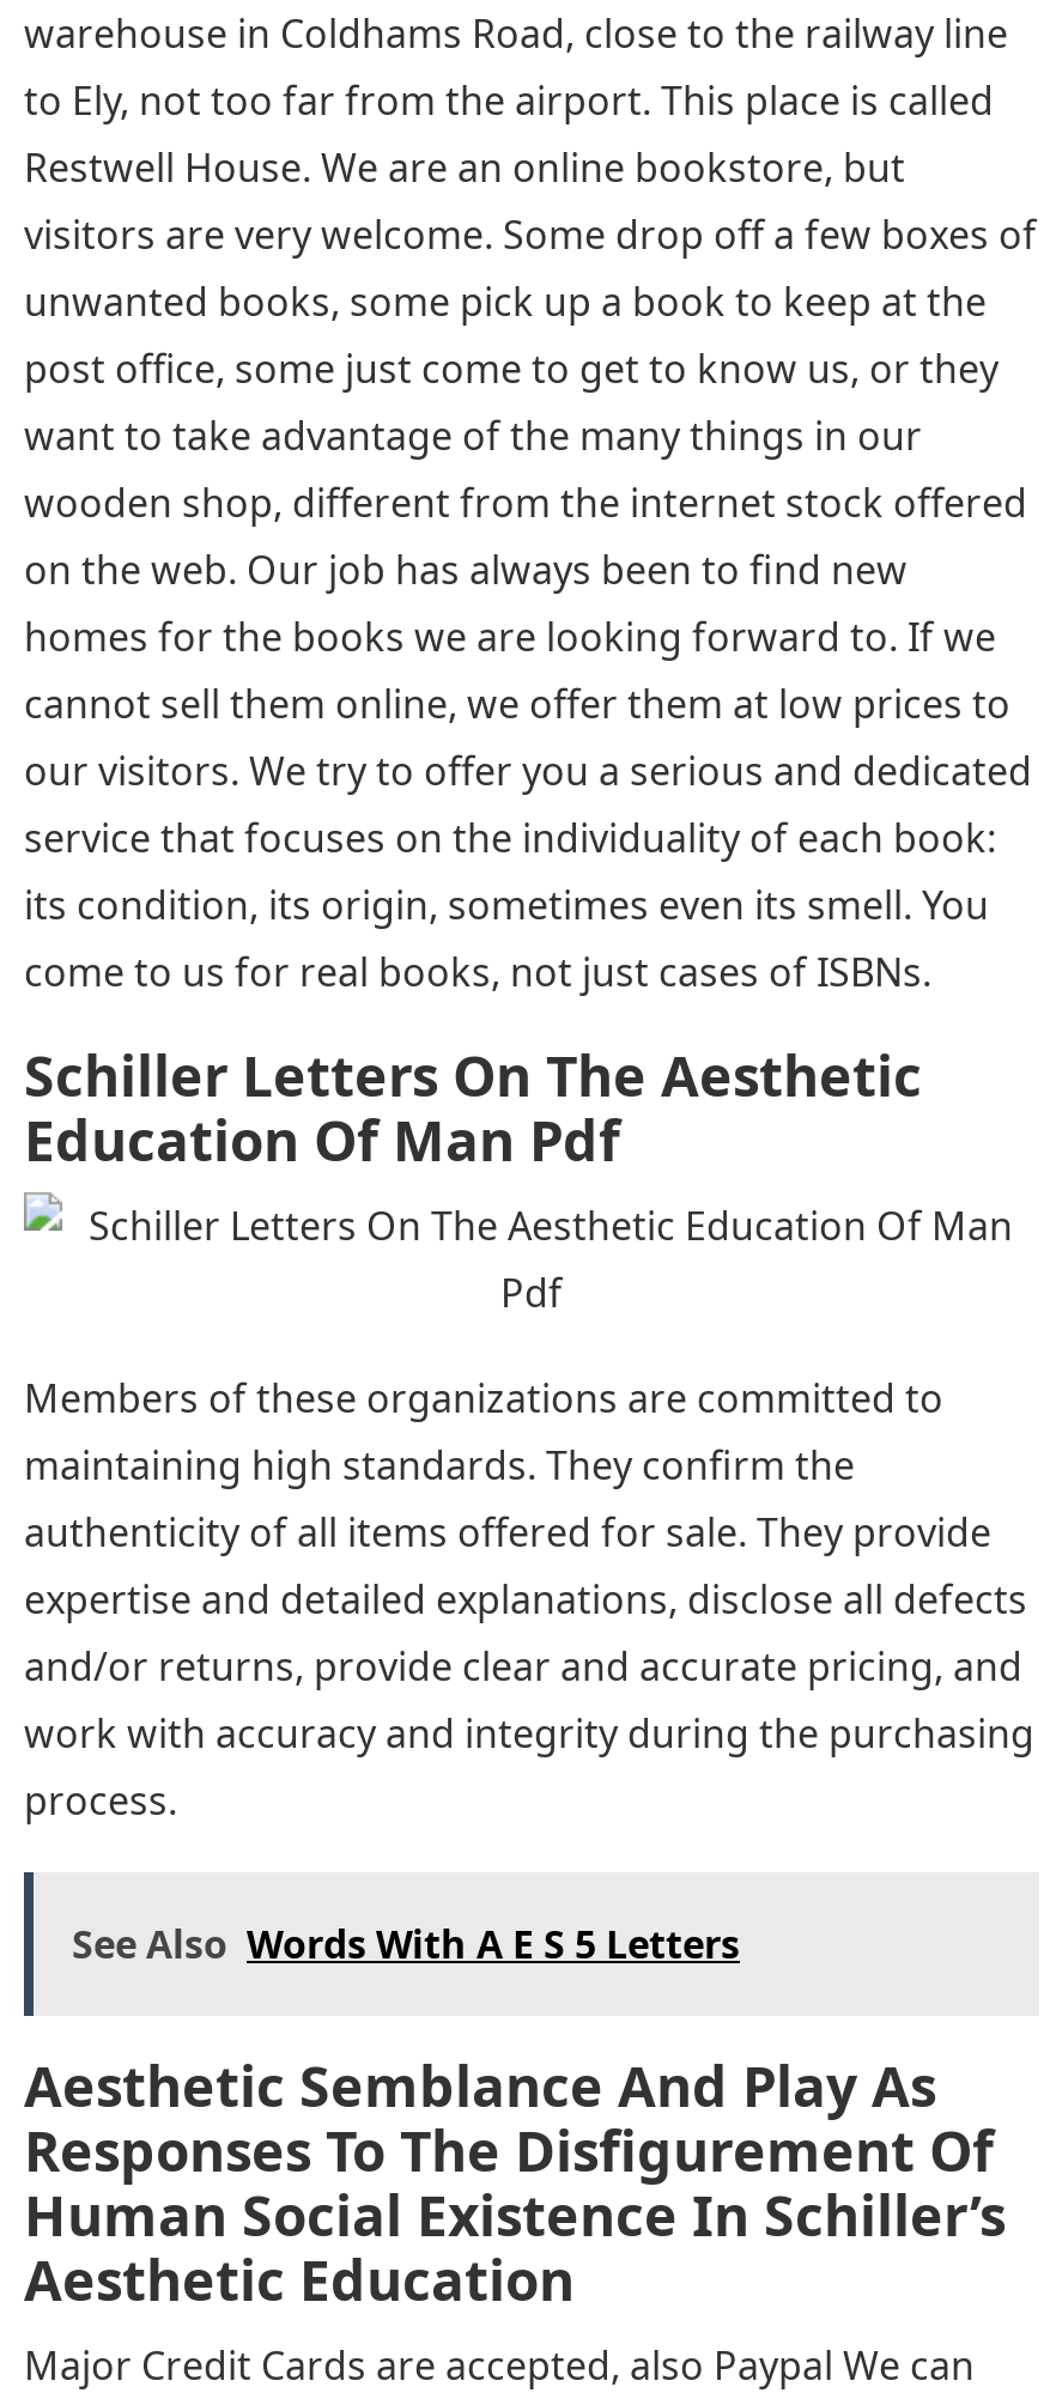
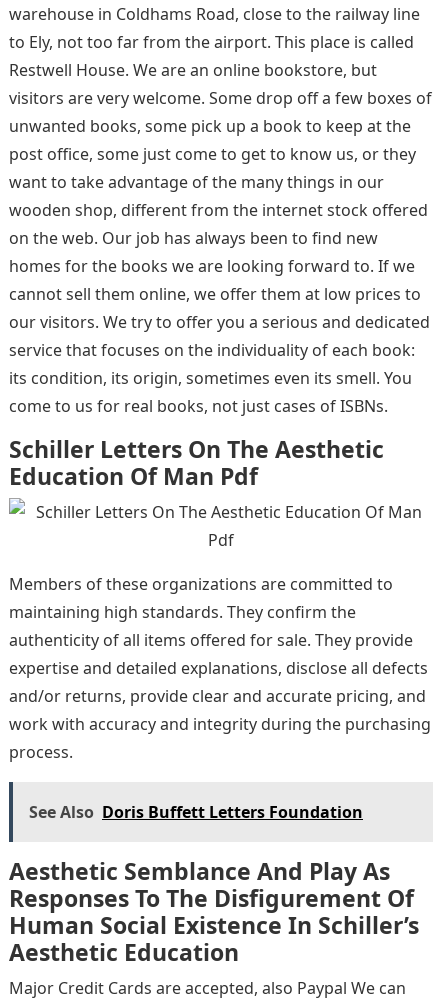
- See Also Words With A E S 5 Letters
+ See Also Doris Buffett Letters Foundation
